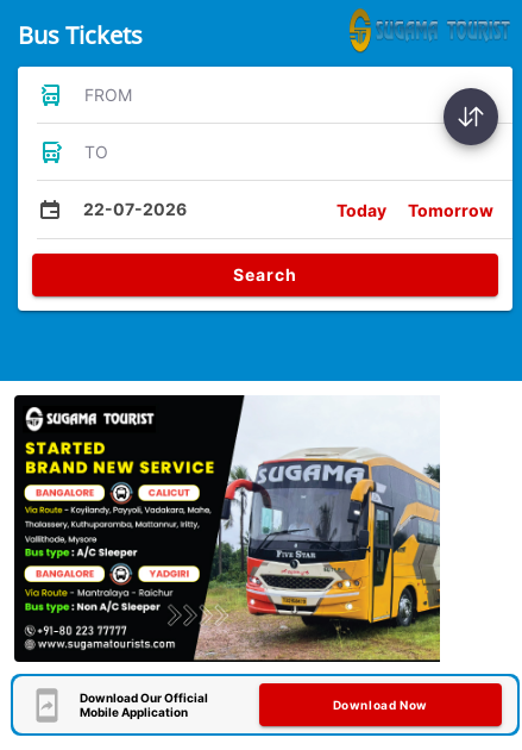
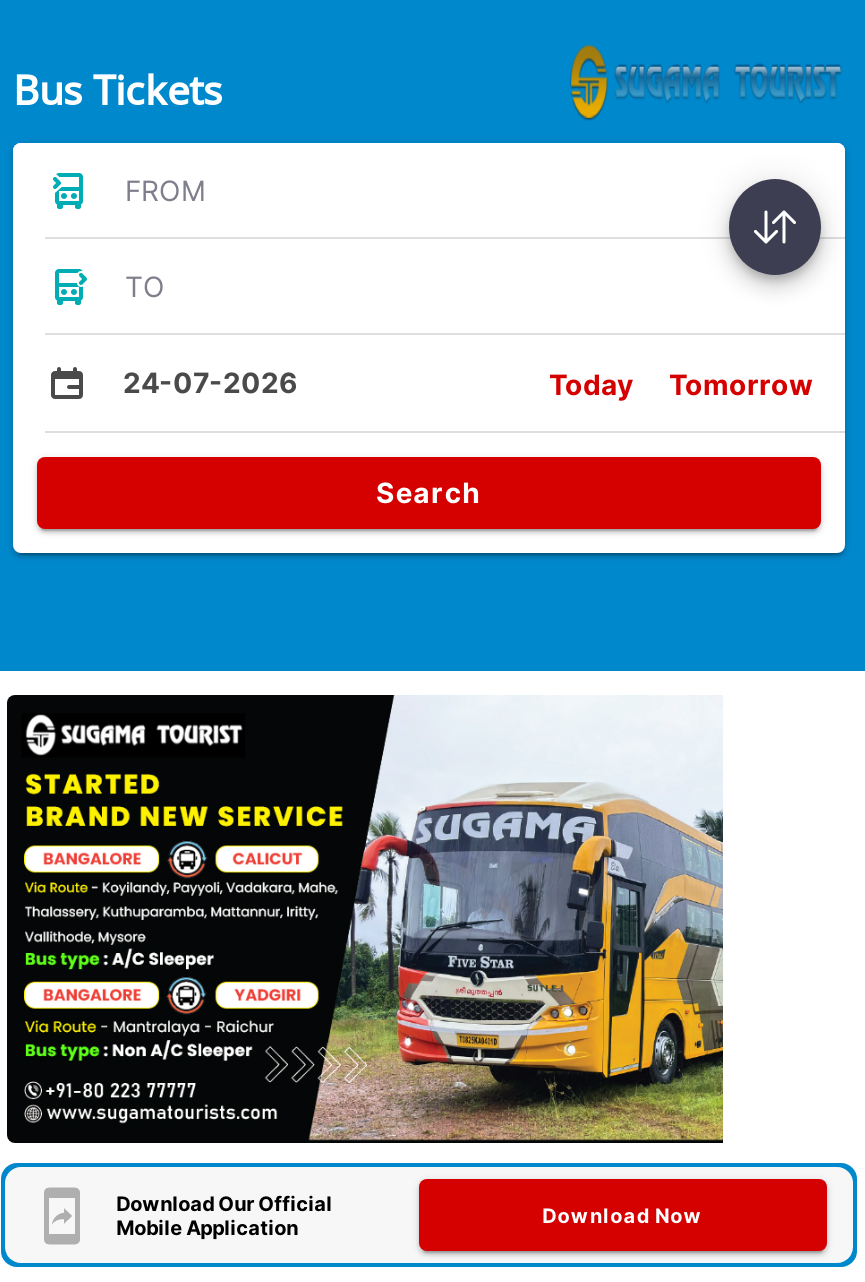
- 22-07-2026
+ 24-07-2026
